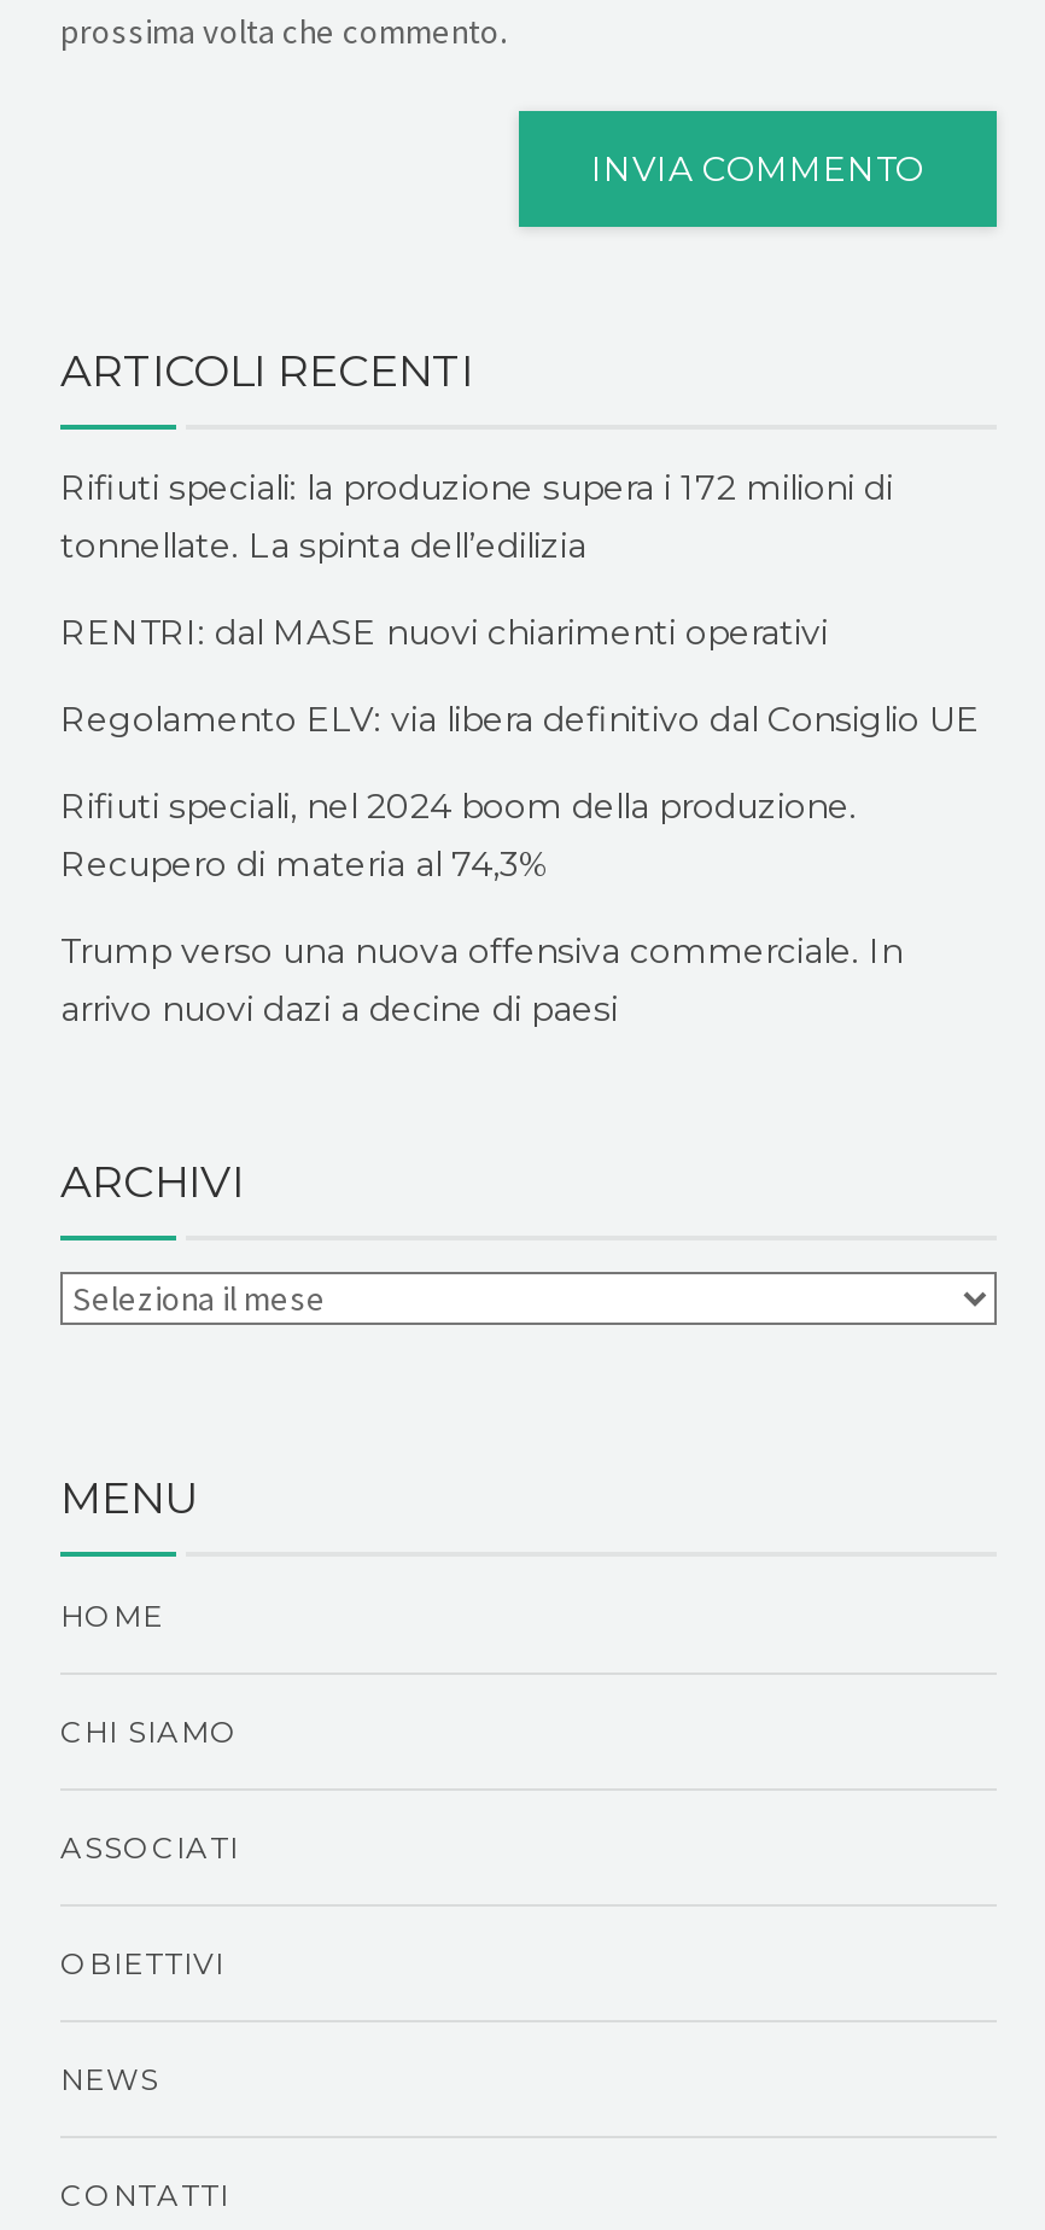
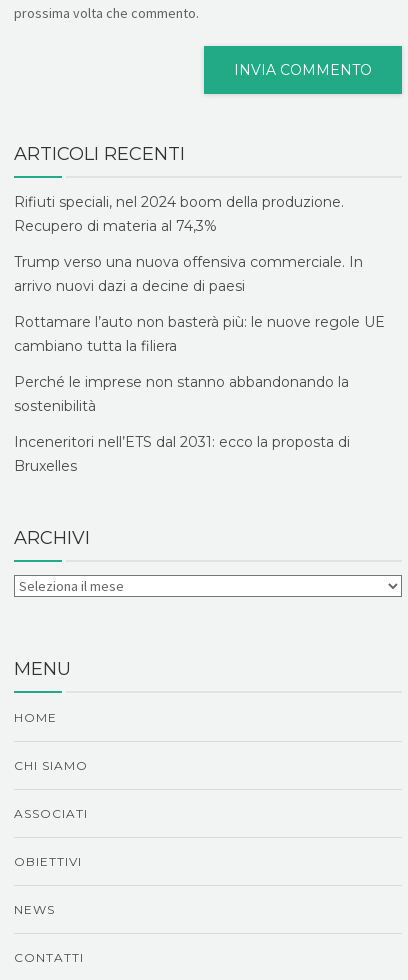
- Rifiuti speciali: la produzione supera i 172 milioni di
- tonnellate. La spinta dell’edilizia
- RENTRI: dal MASE nuovi chiarimenti operativi
- Regolamento ELV: via libera definitivo dal Consiglio UE

moved up: Rifiuti speciali, nel 2024 boom della produzione. | Recupero di materia al 74,3% | Trump verso una nuova offensiva commerciale. In | arrivo nuovi dazi a decine di paesi

+ Rottamare l’auto non basterà più: le nuove regole UE
+ cambiano tutta la filiera
+ Perché le imprese non stanno abbandonando la
+ sostenibilità
+ Inceneritori nell’ETS dal 2031: ecco la proposta di
+ Bruxelles
